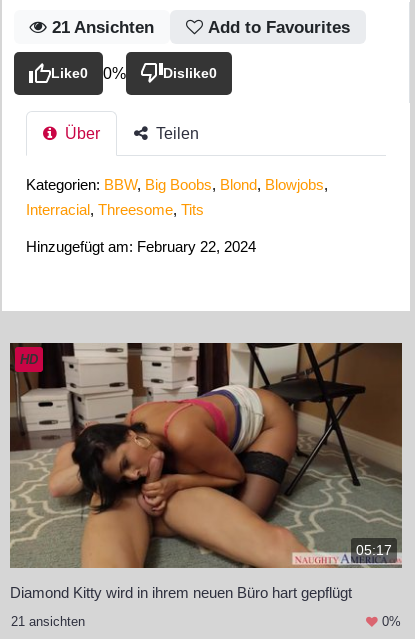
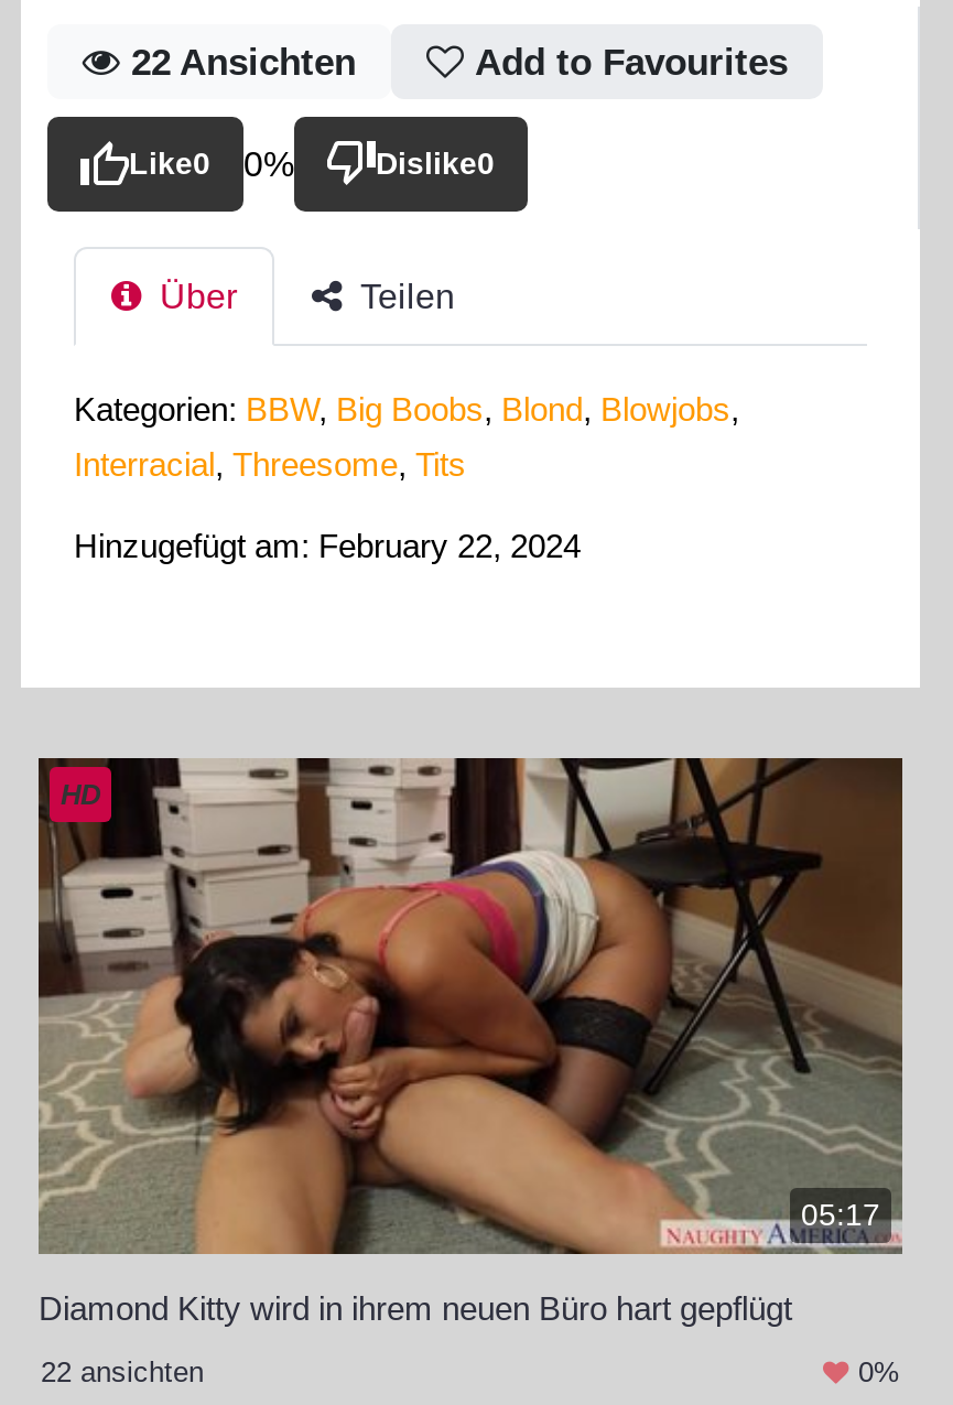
- 21 Ansichten
+ 22 Ansichten

- 21 ansichten
+ 22 ansichten
